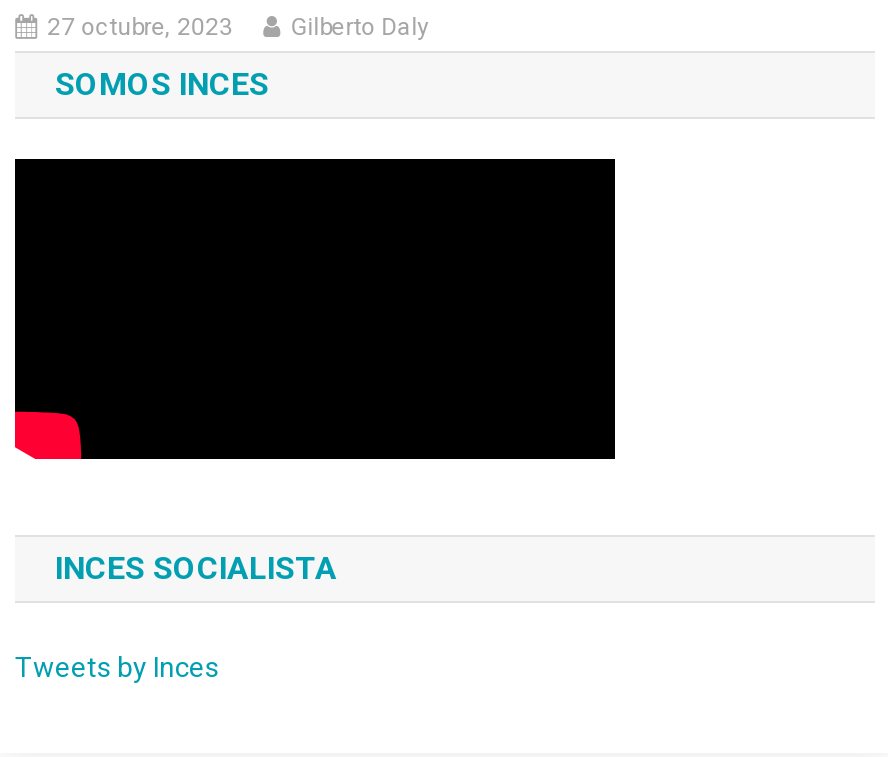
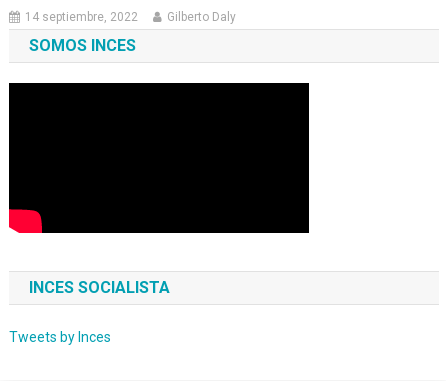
- 27 octubre, 2023
+ 14 septiembre, 2022
